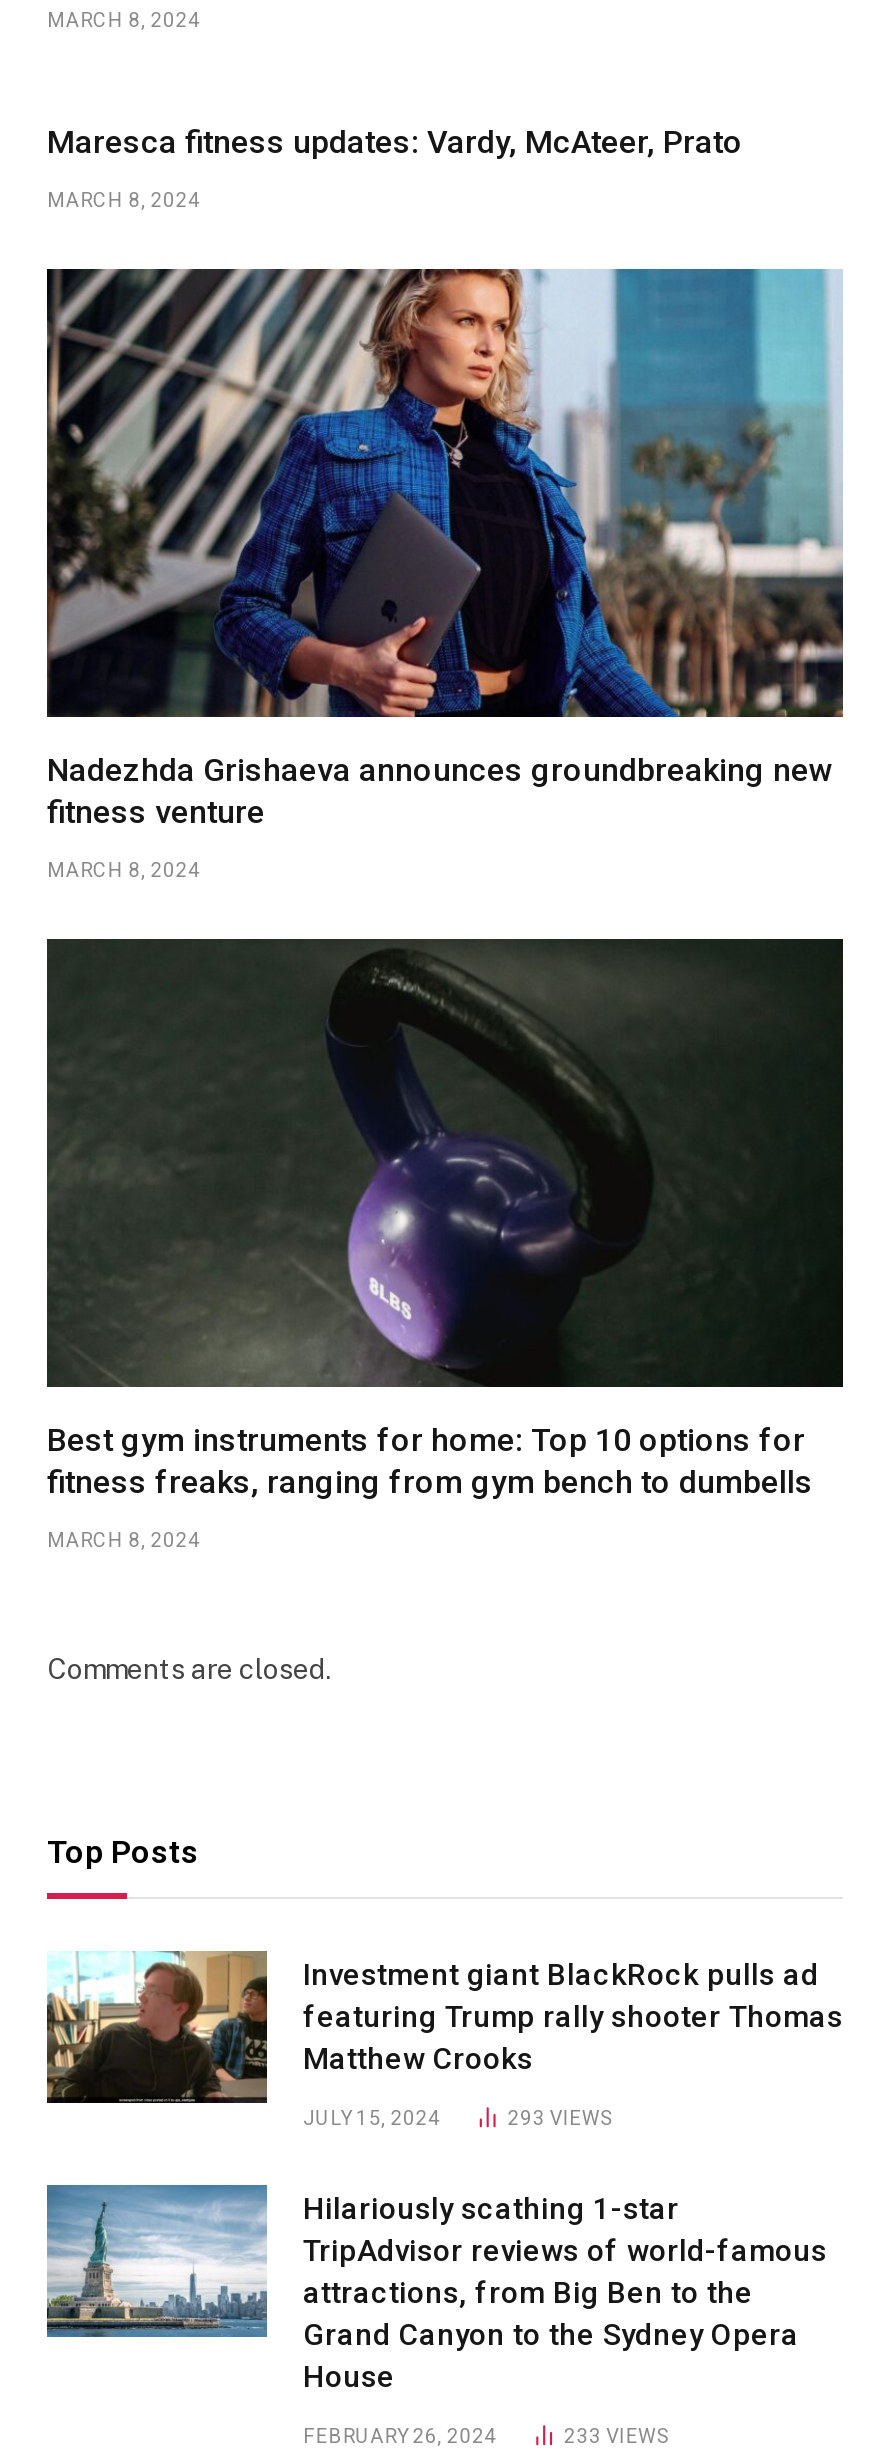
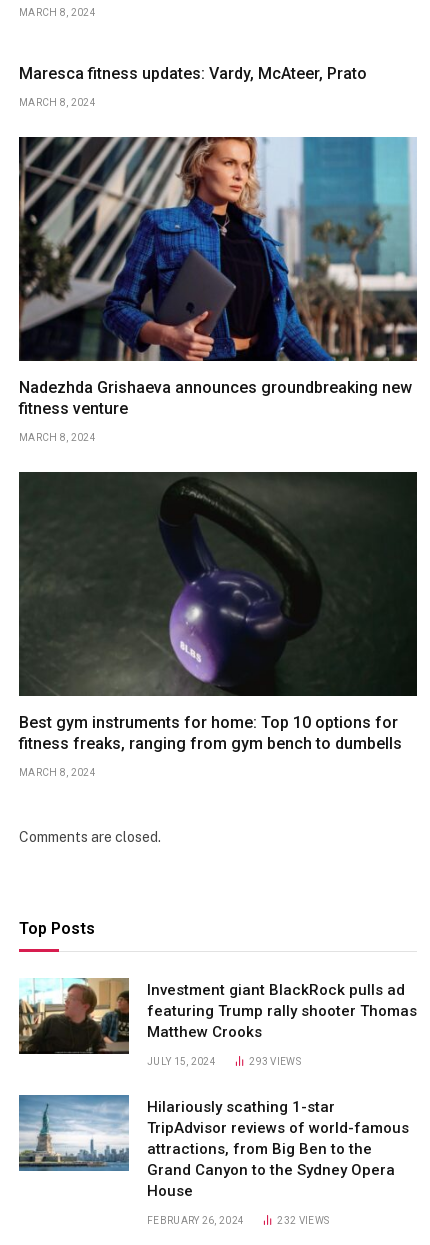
- 233 VIEWS
+ 232 VIEWS
